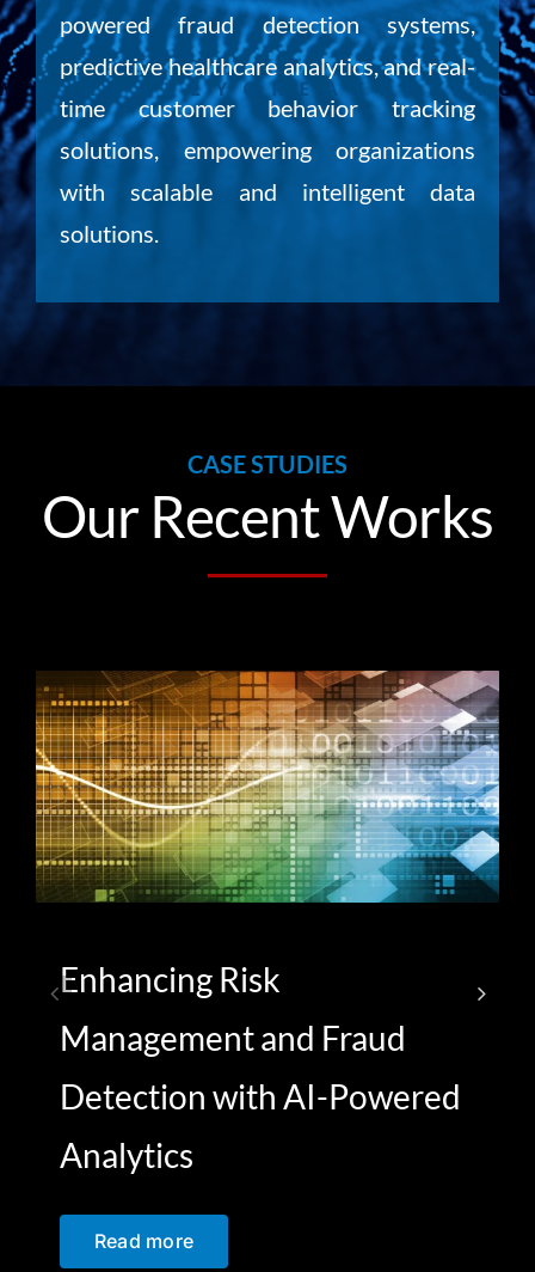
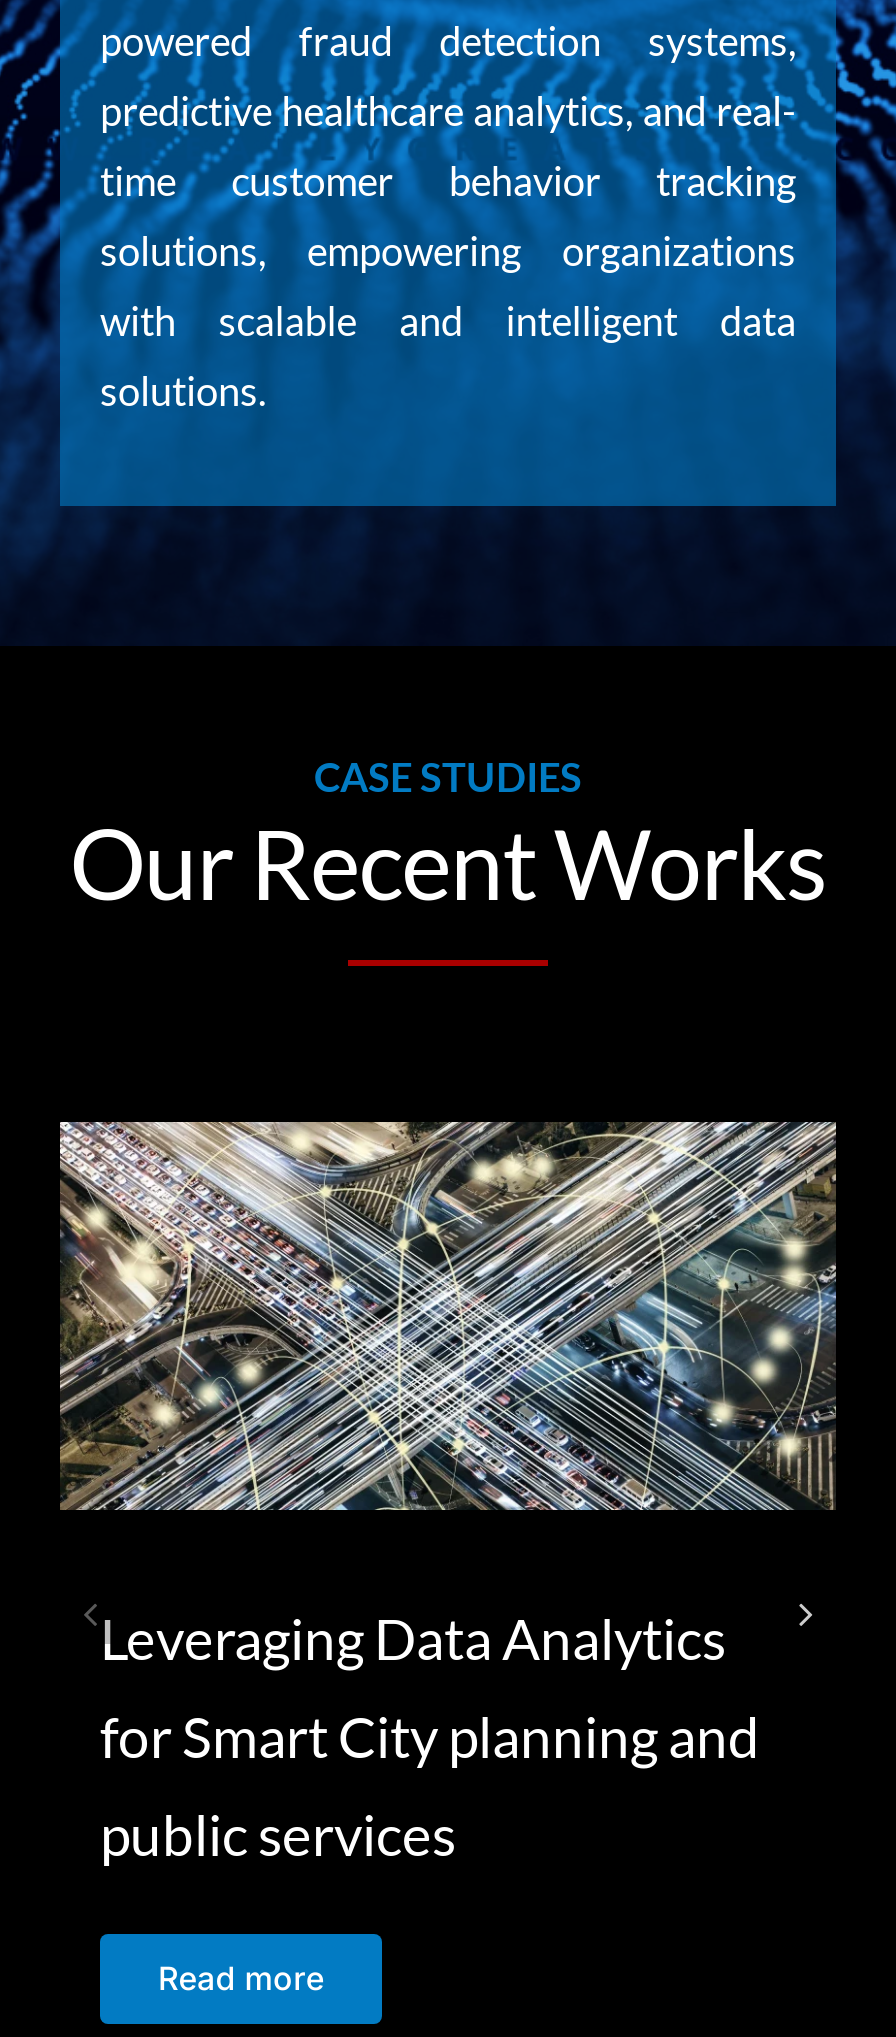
- [image]
+ [image]

- Enhancing Risk
- Management and Fraud
- Detection with AI-Powered
- Analytics
+ Leveraging Data Analytics
+ for Smart City planning and
+ public services
